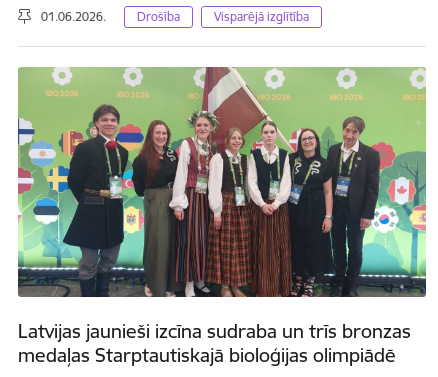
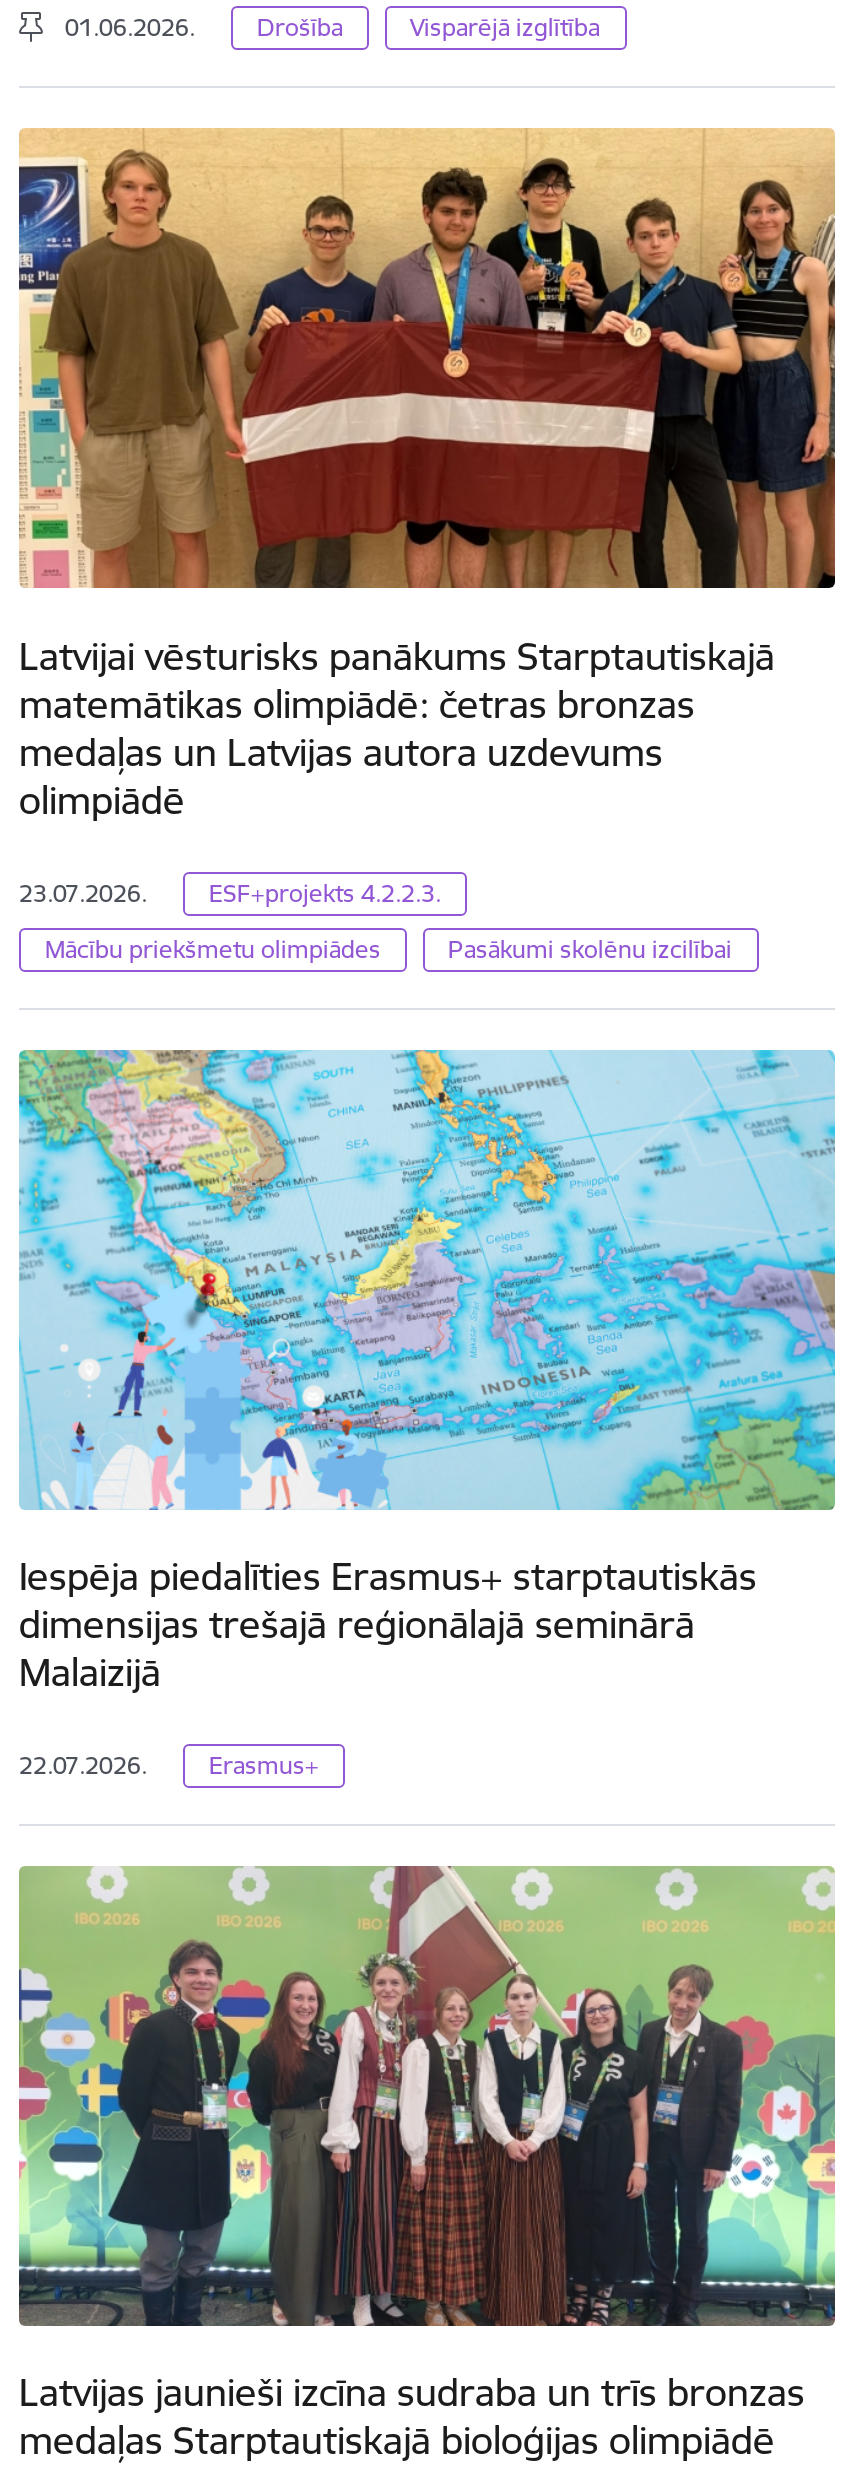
+ [image]
+ Latvijai vēsturisks panākums Starptautiskajā
+ matemātikas olimpiādē: četras bronzas
+ medaļas un Latvijas autora uzdevums
+ olimpiādē
+ 23.07.2026.
+ ESF+projekts 4.2.2.3.
+ Mācību priekšmetu olimpiādes
+ Pasākumi skolēnu izcilībai

+ [image]
+ Iespēja piedalīties Erasmus+ starptautiskās
+ dimensijas trešajā reģionālajā seminārā
+ Malaizijā
+ 22.07.2026.
+ Erasmus+
